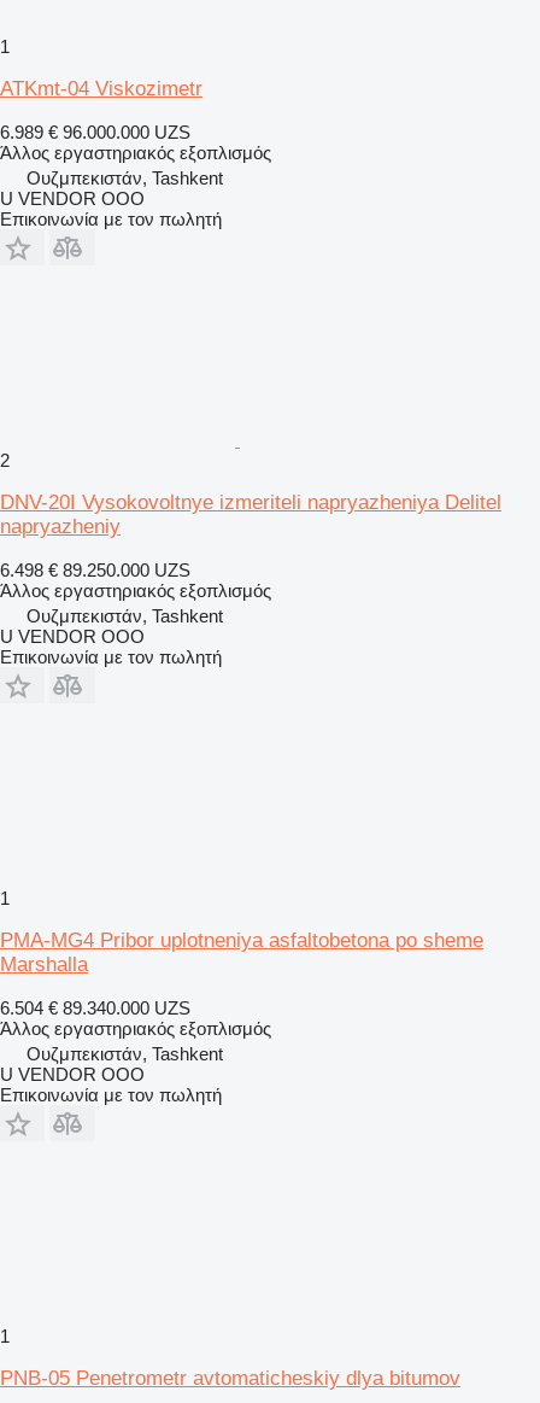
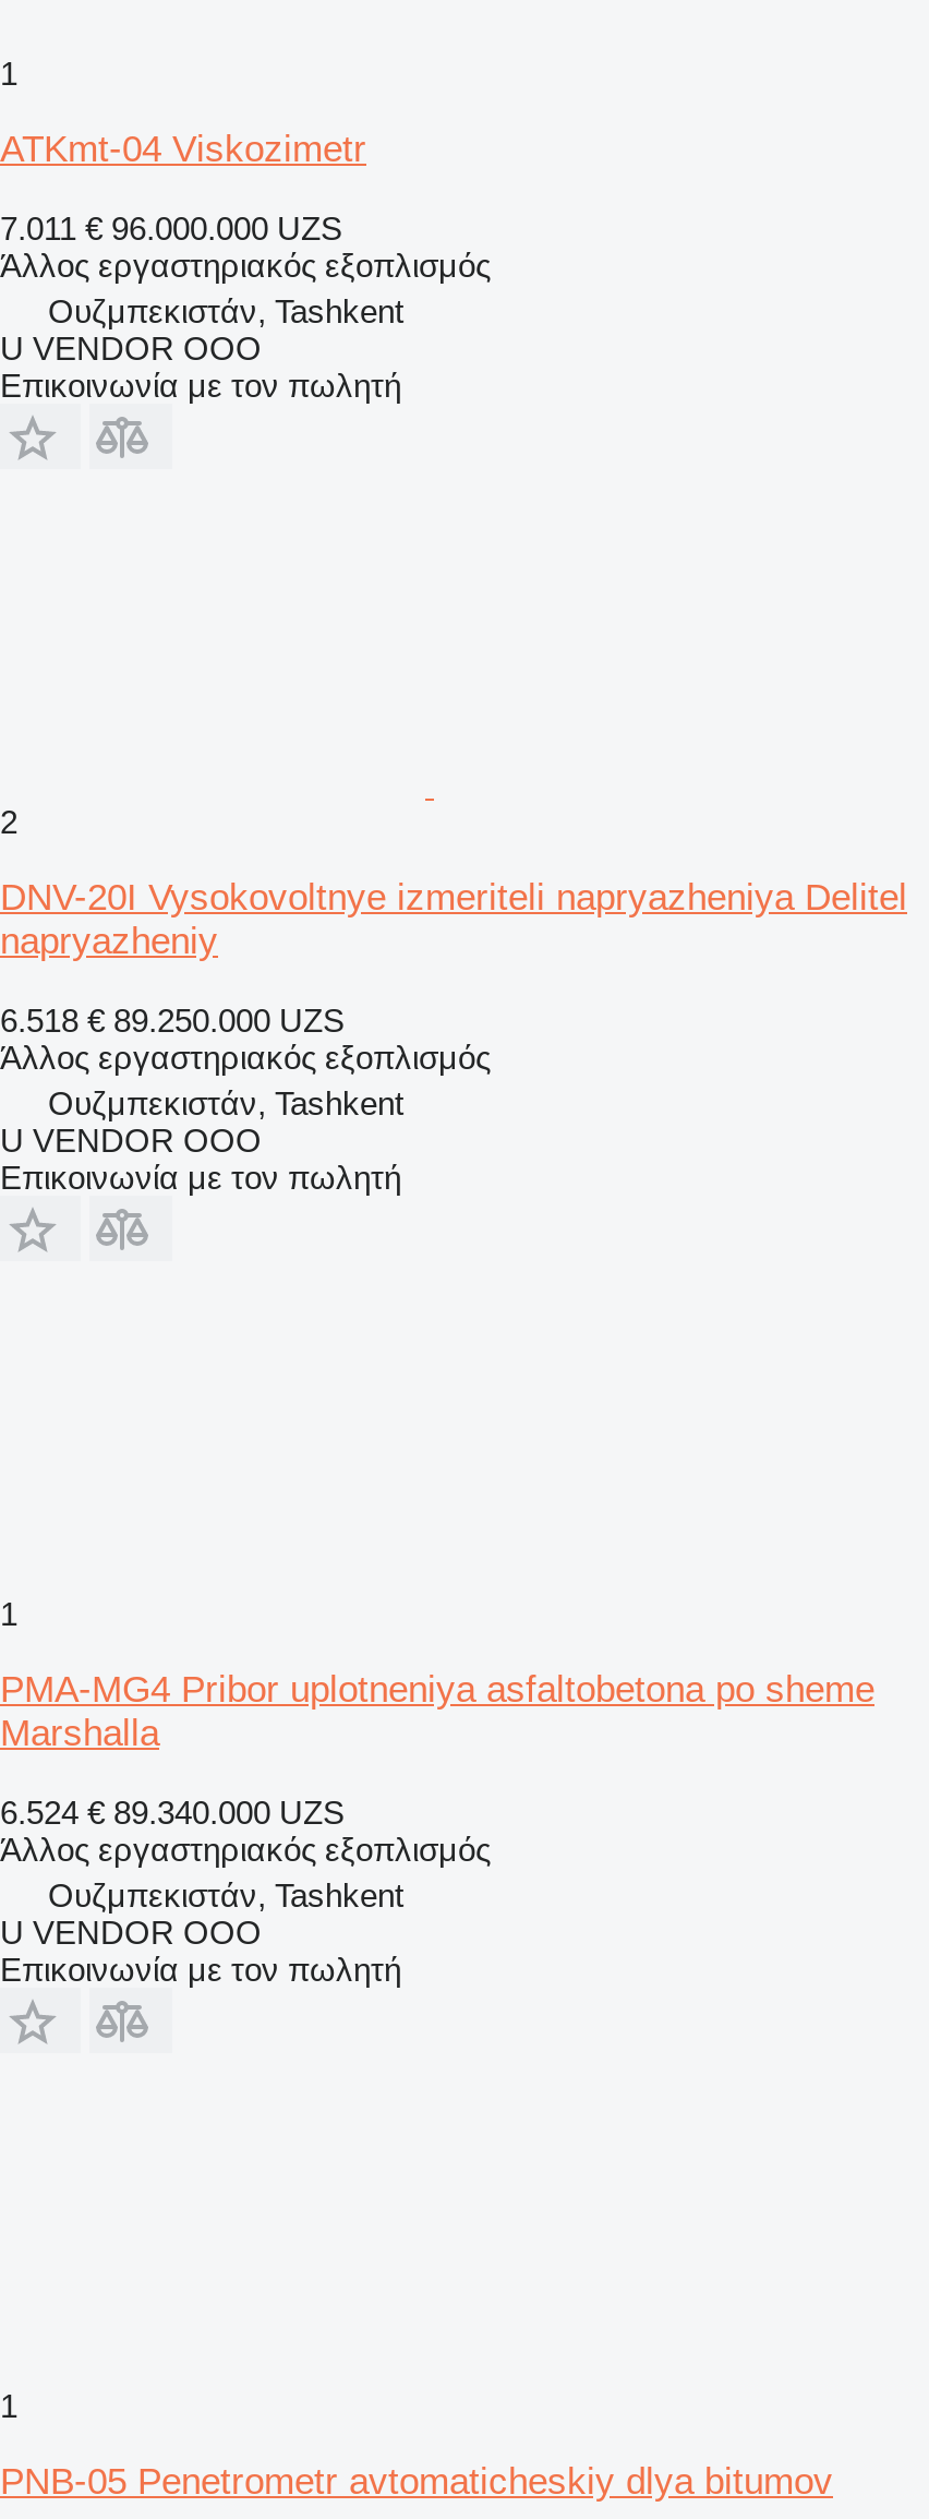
- 6.989 € 96.000.000 UZS
+ 7.011 € 96.000.000 UZS

- 6.498 € 89.250.000 UZS
+ 6.518 € 89.250.000 UZS

- 6.504 € 89.340.000 UZS
+ 6.524 € 89.340.000 UZS
